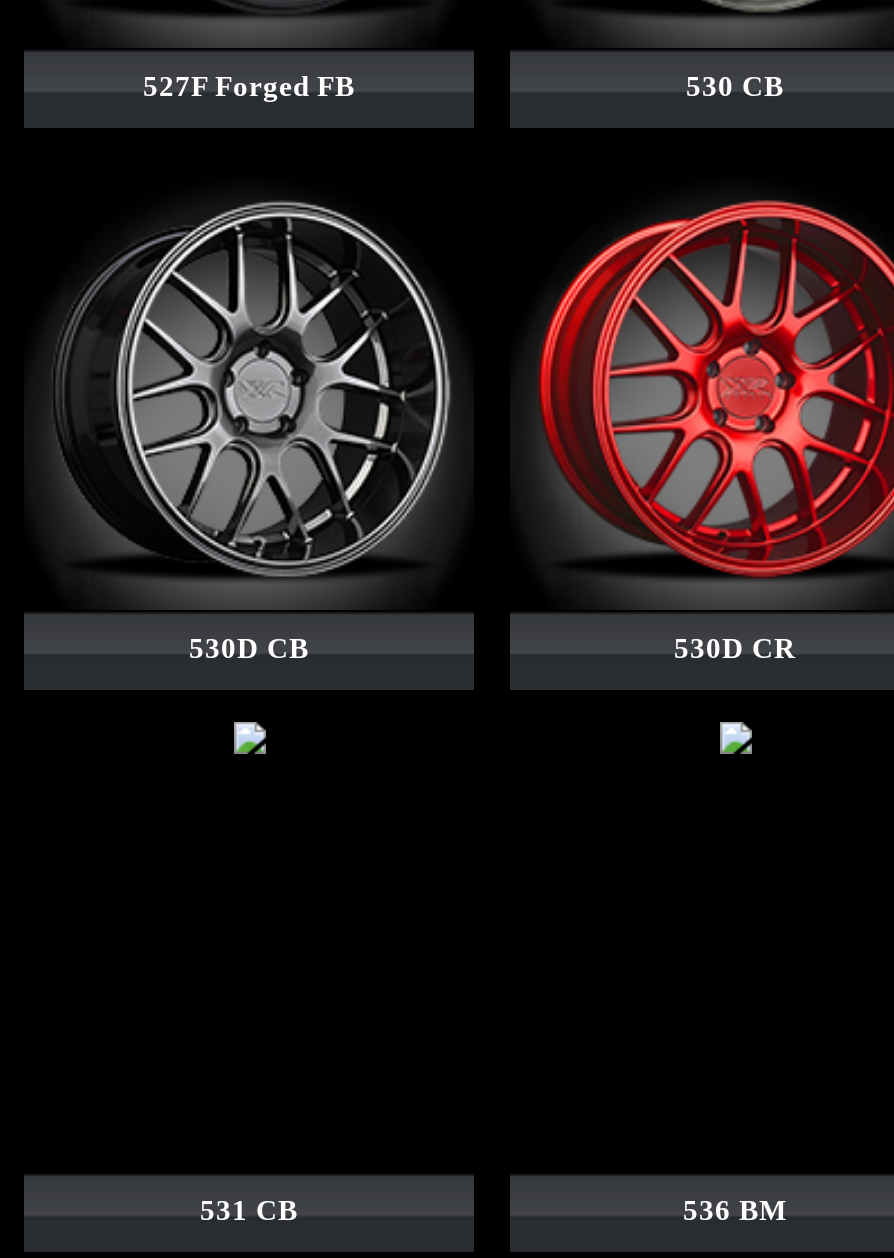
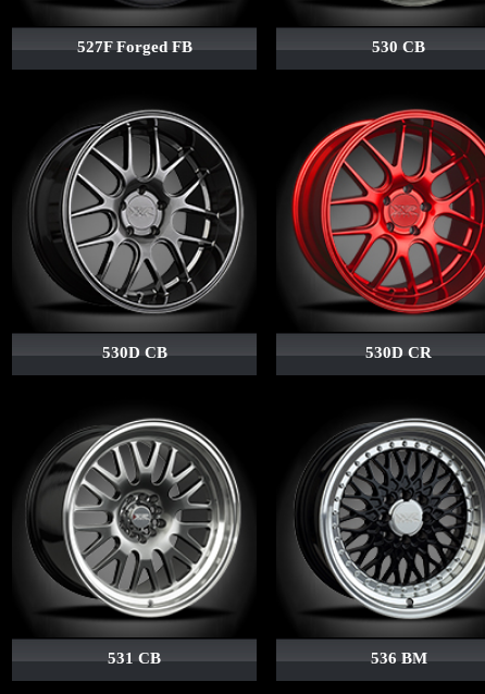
+ [image]

+ [image]
